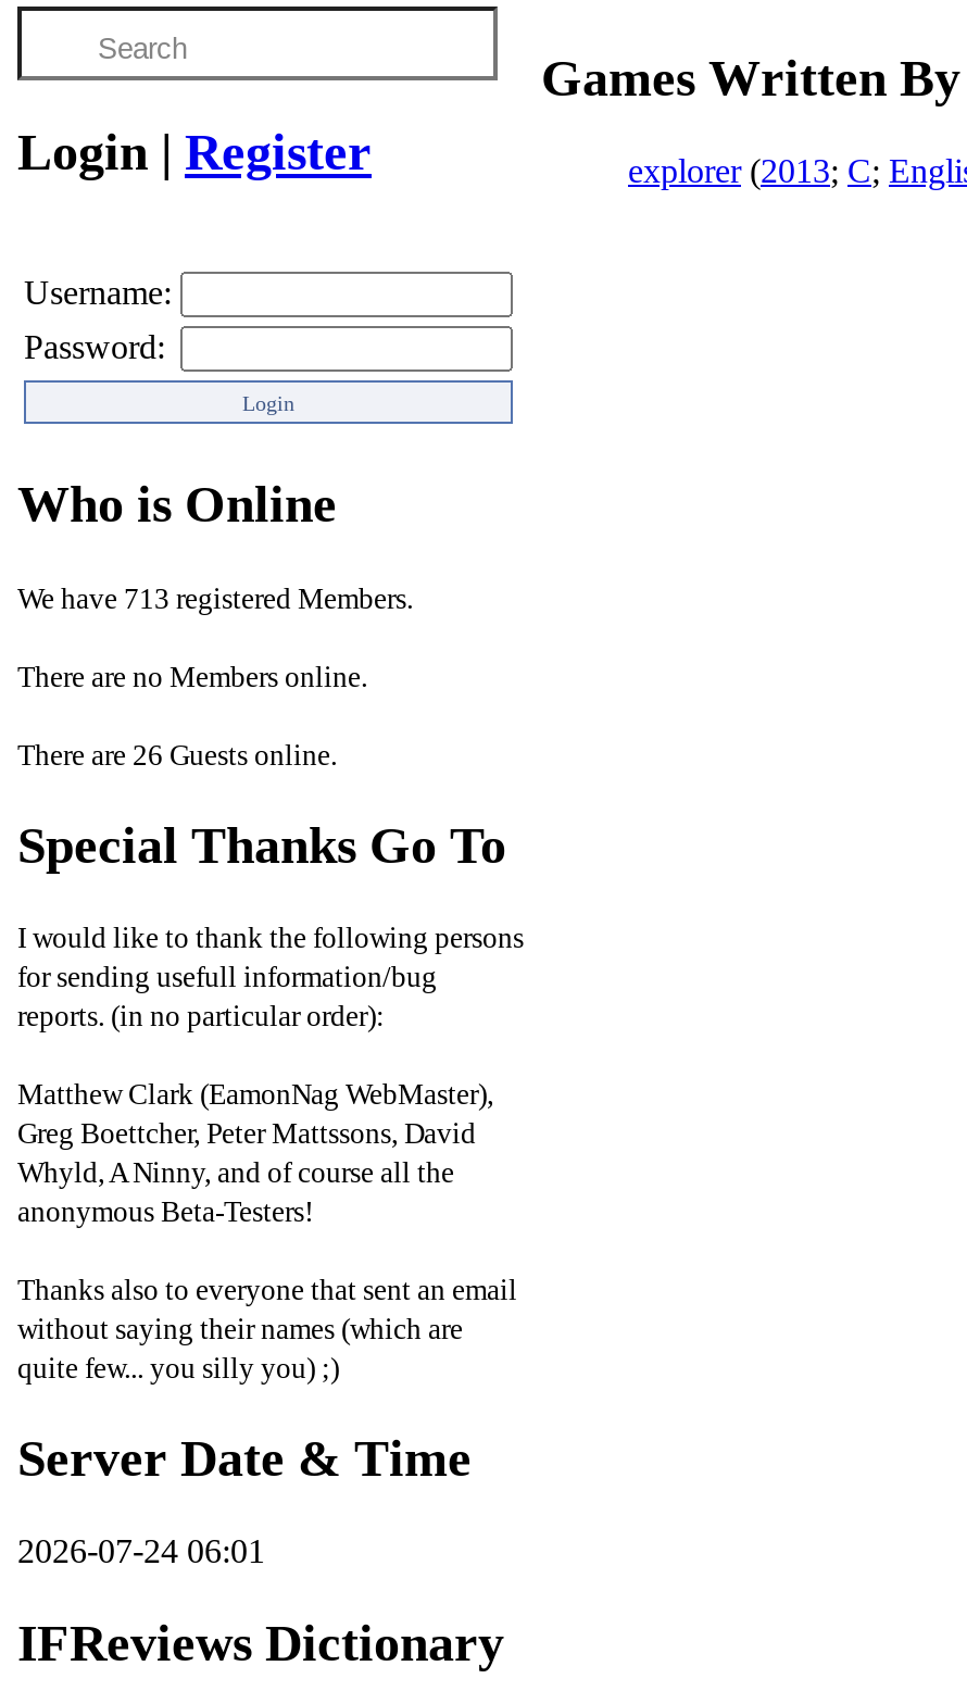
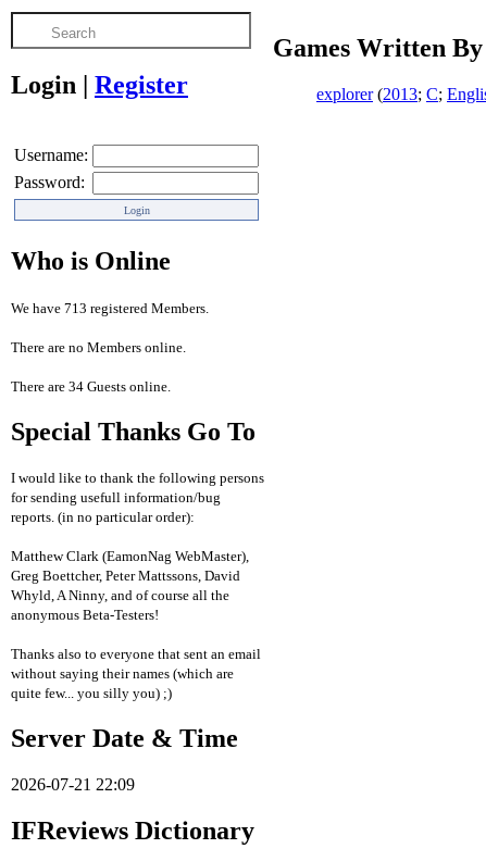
- There are 26 Guests online.
+ There are 34 Guests online.

- 2026-07-24 06:01
+ 2026-07-21 22:09
